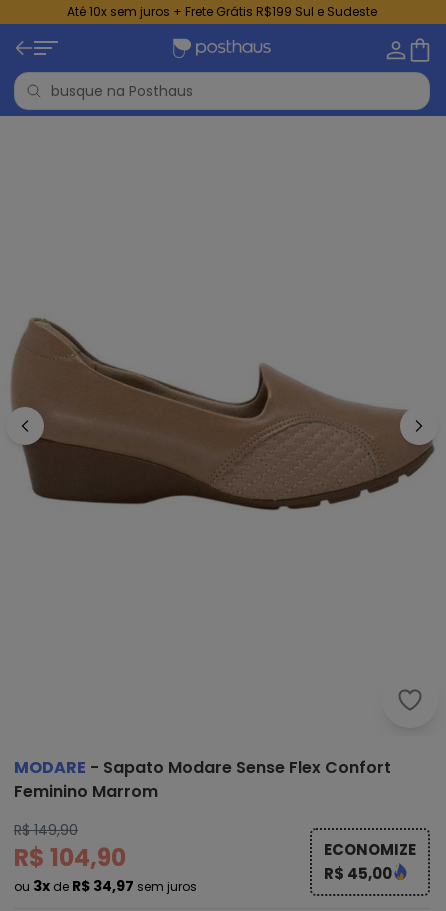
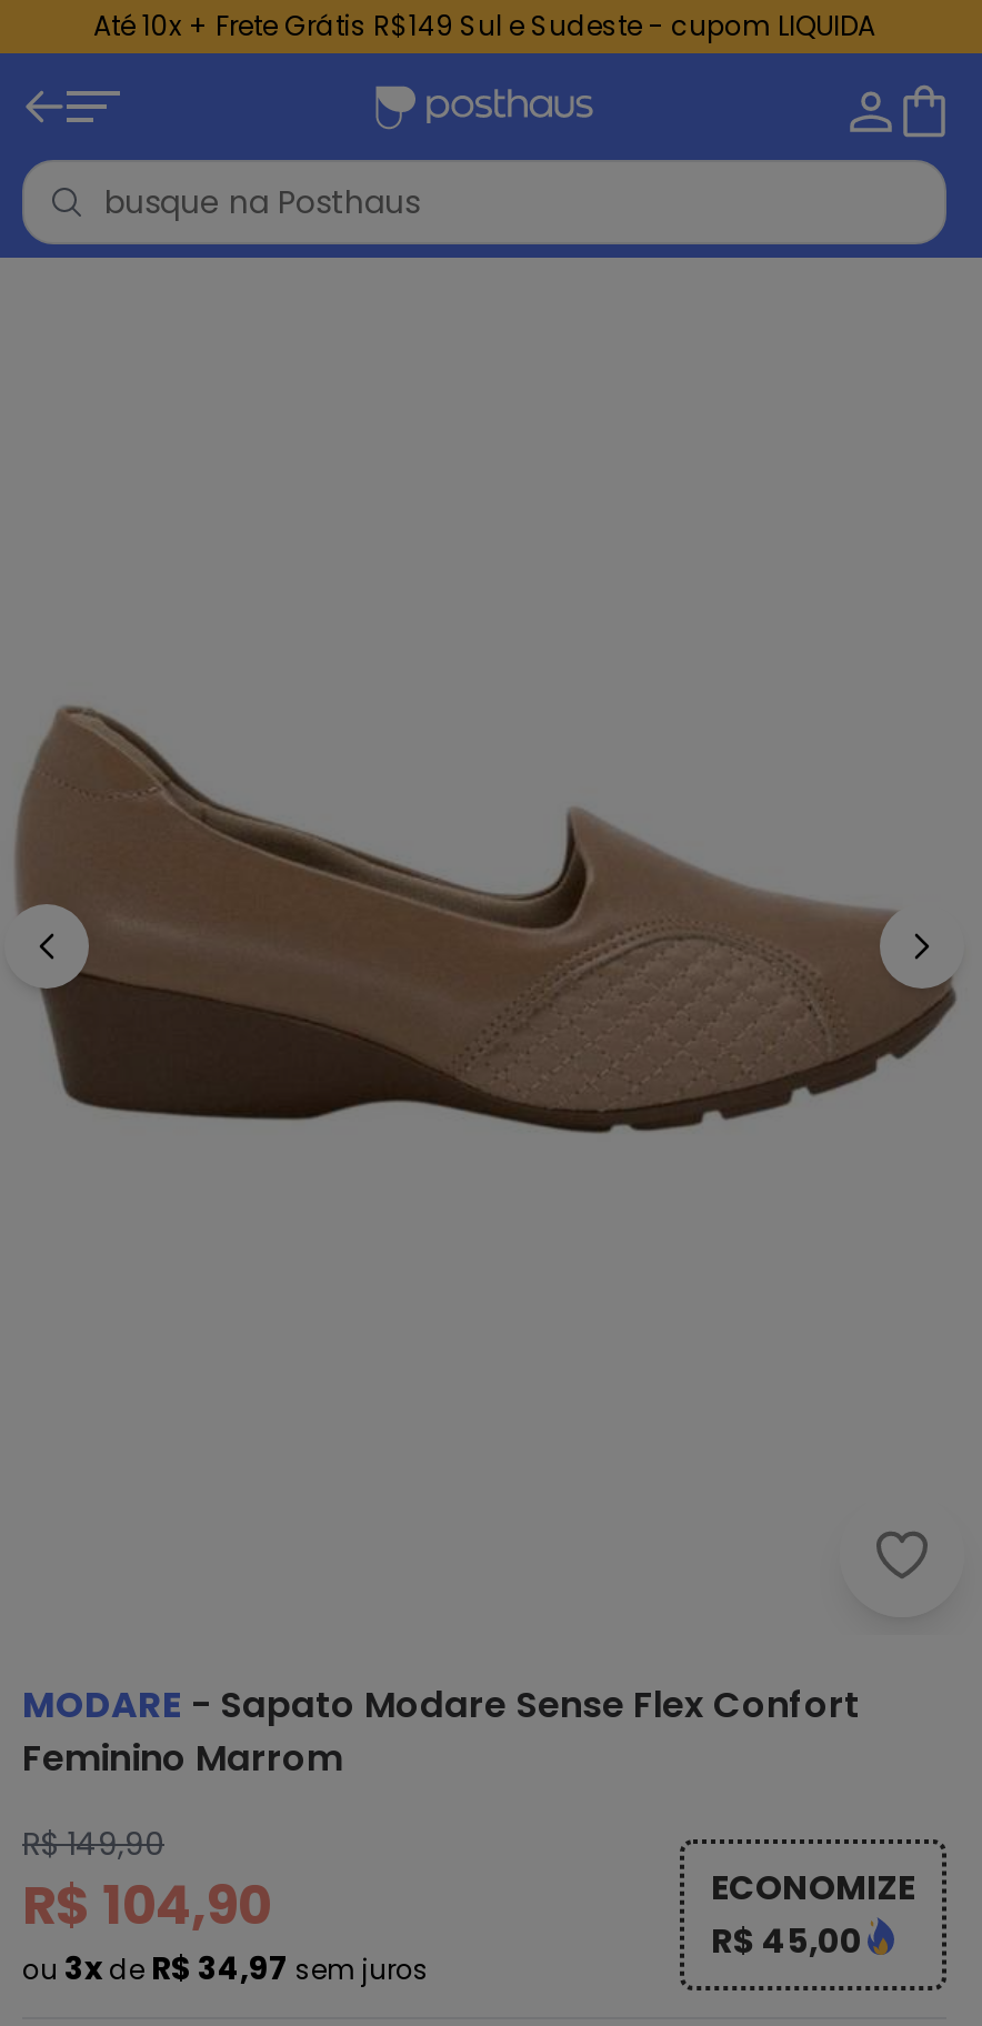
- Até 10x sem juros + Frete Grátis R$199 Sul e Sudeste
+ Até 10x + Frete Grátis R$149 Sul e Sudeste - cupom LIQUIDA
